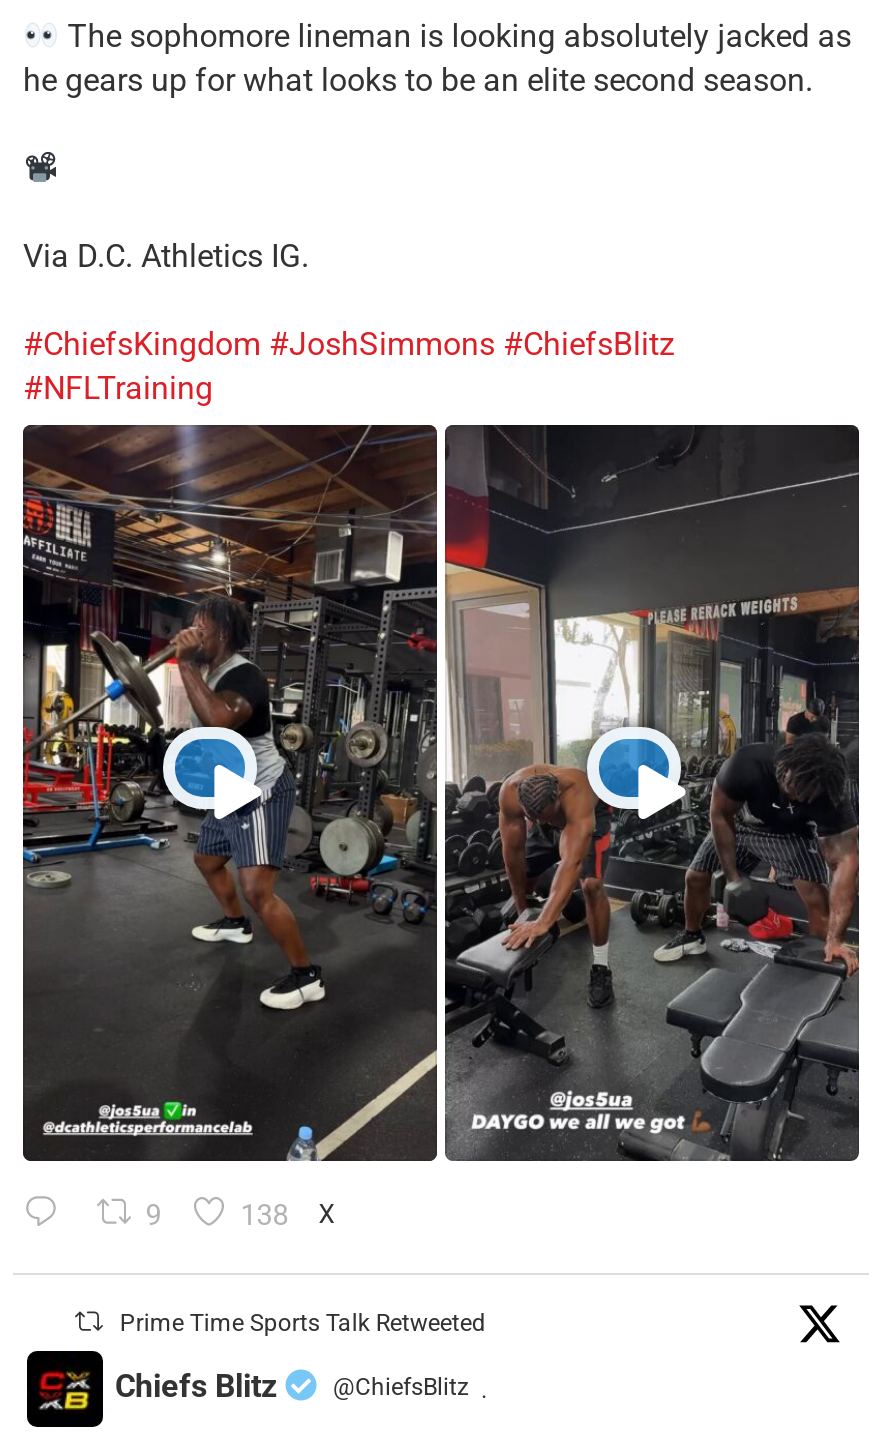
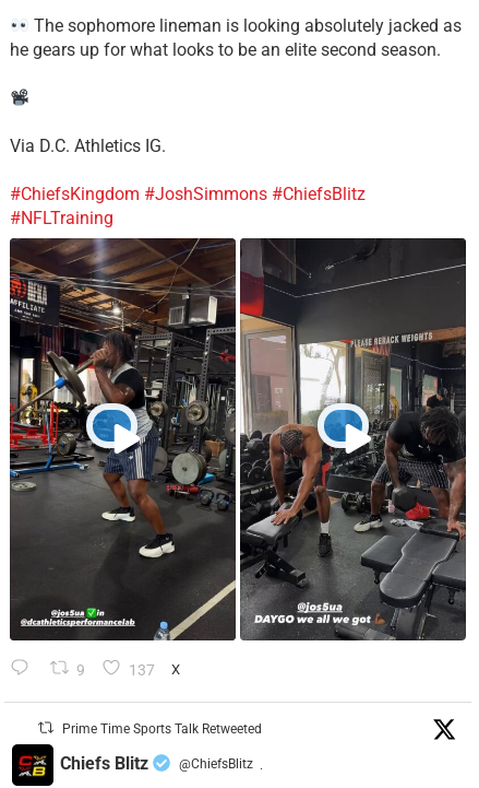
- 138 X
+ 137 X
